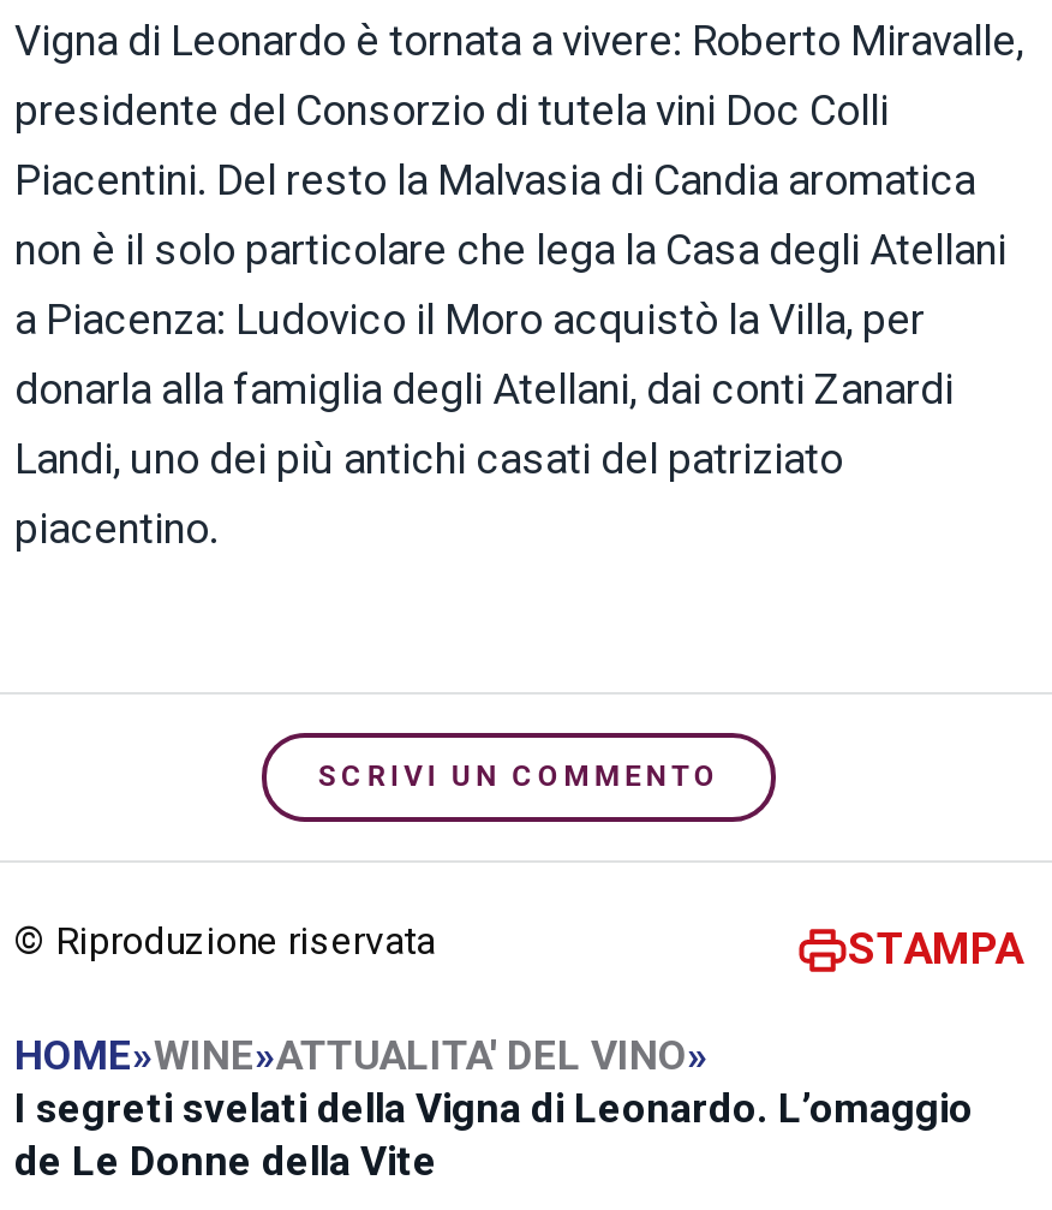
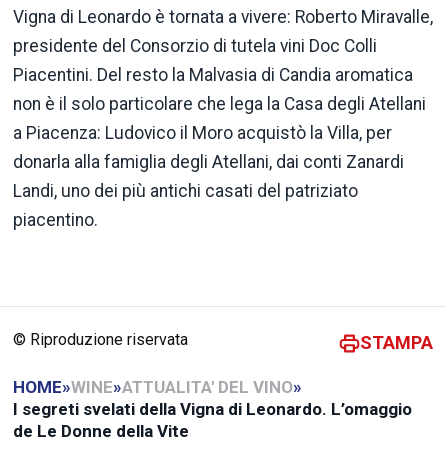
- SCRIVI UN COMMENTO
